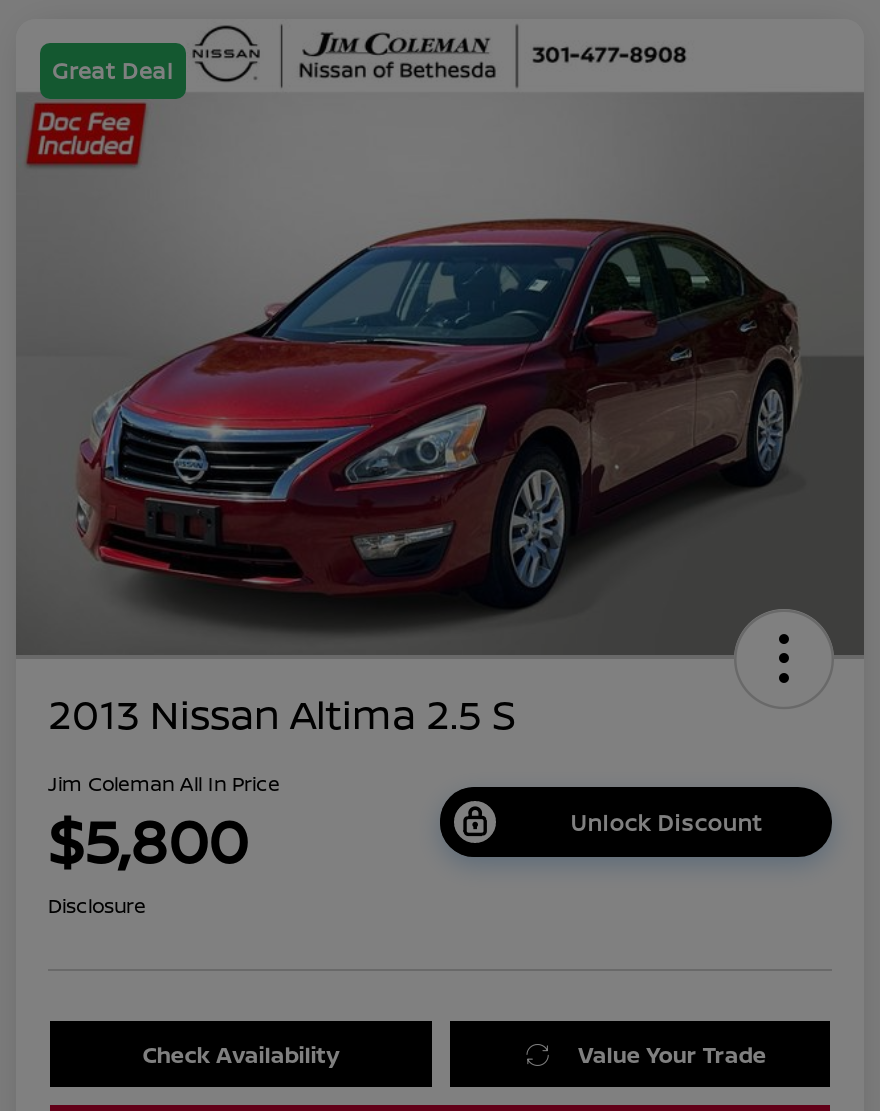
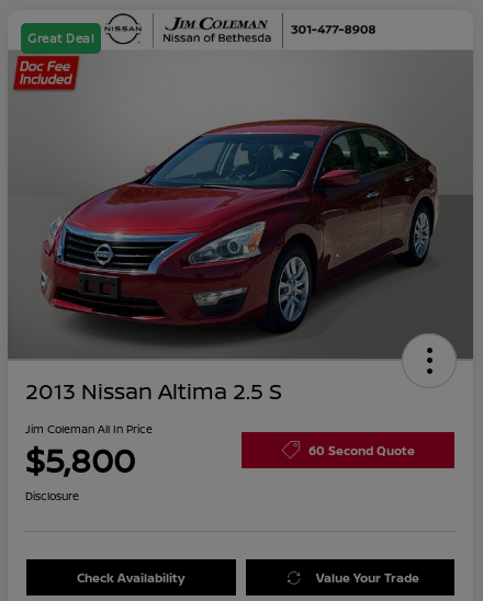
- Unlock Discount
+ 60 Second Quote
